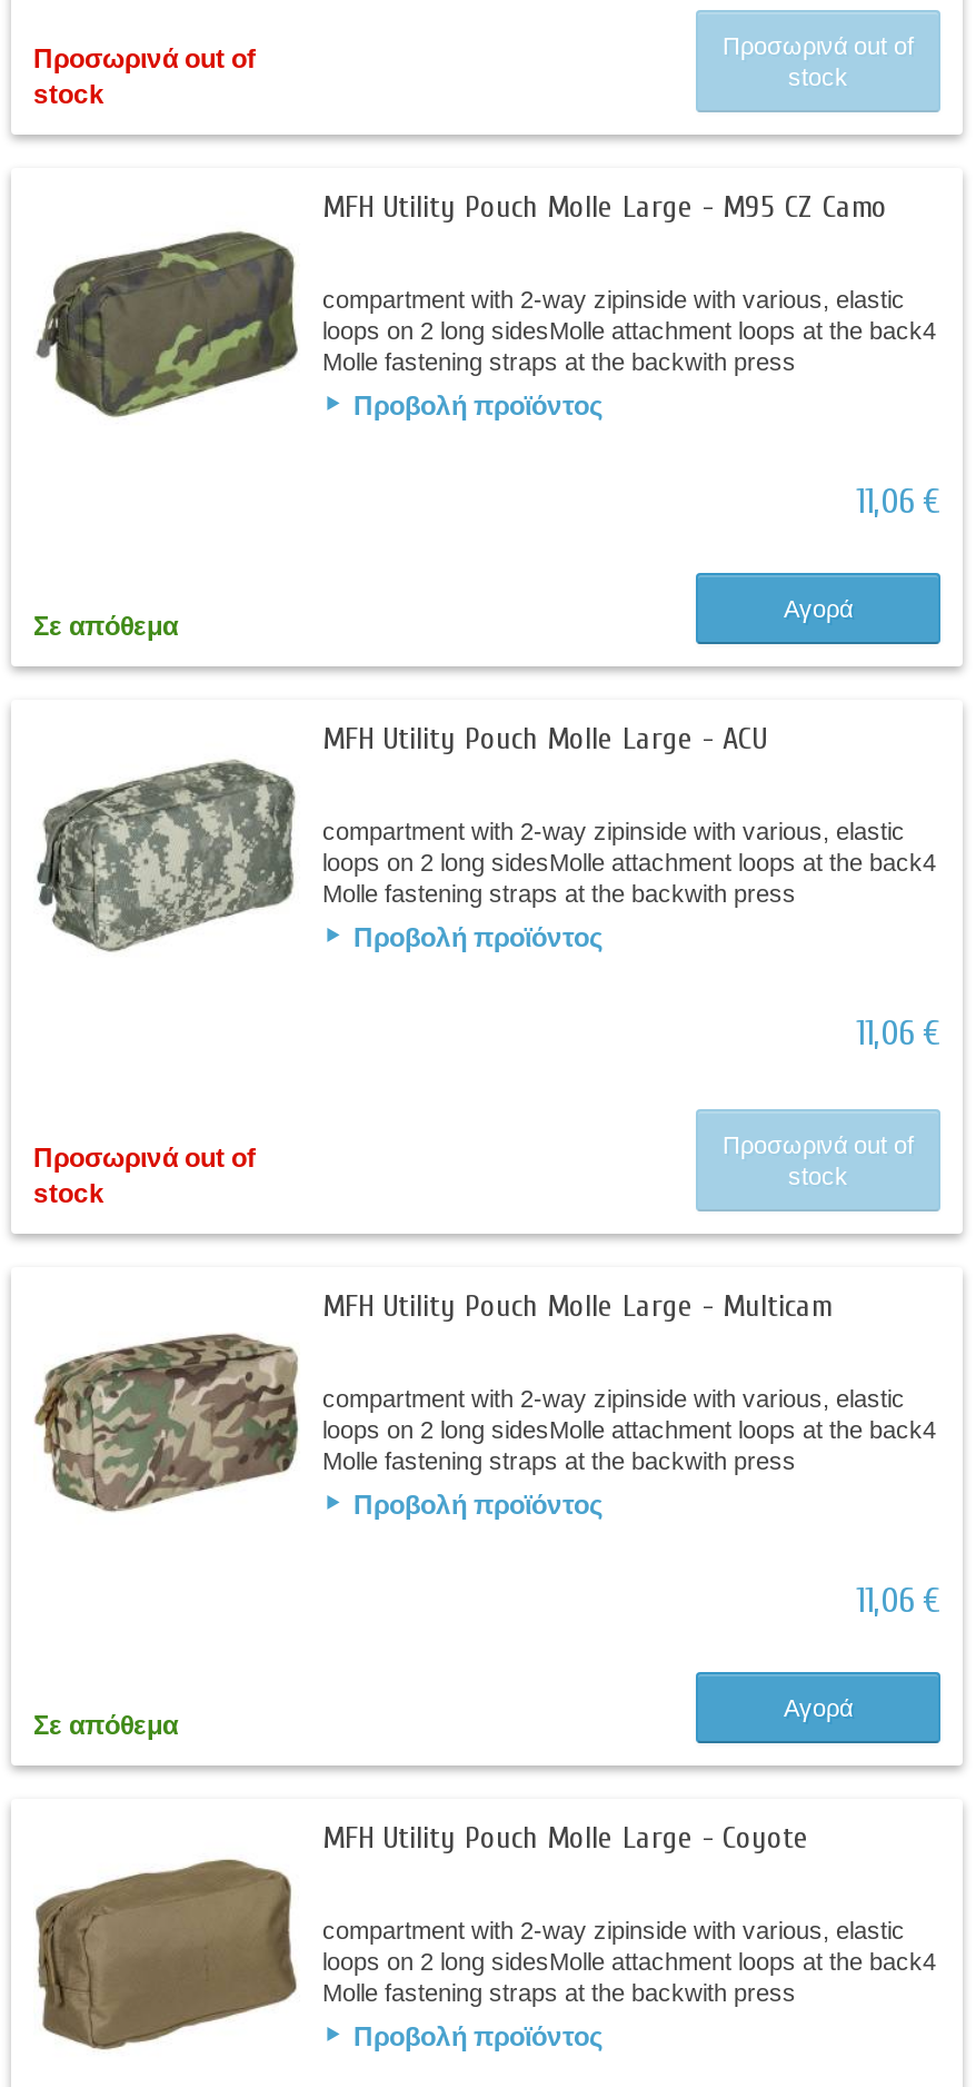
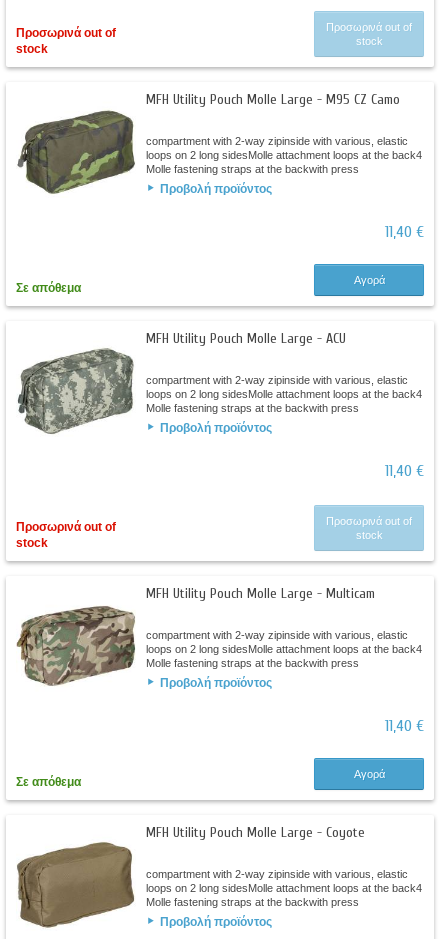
- 11,06 €
+ 11,40 €

- 11,06 €
+ 11,40 €

- 11,06 €
+ 11,40 €
